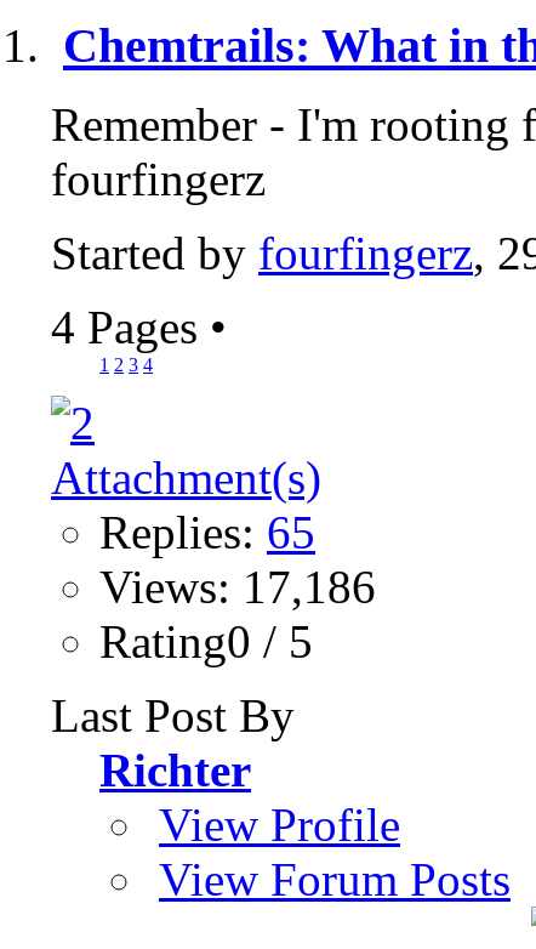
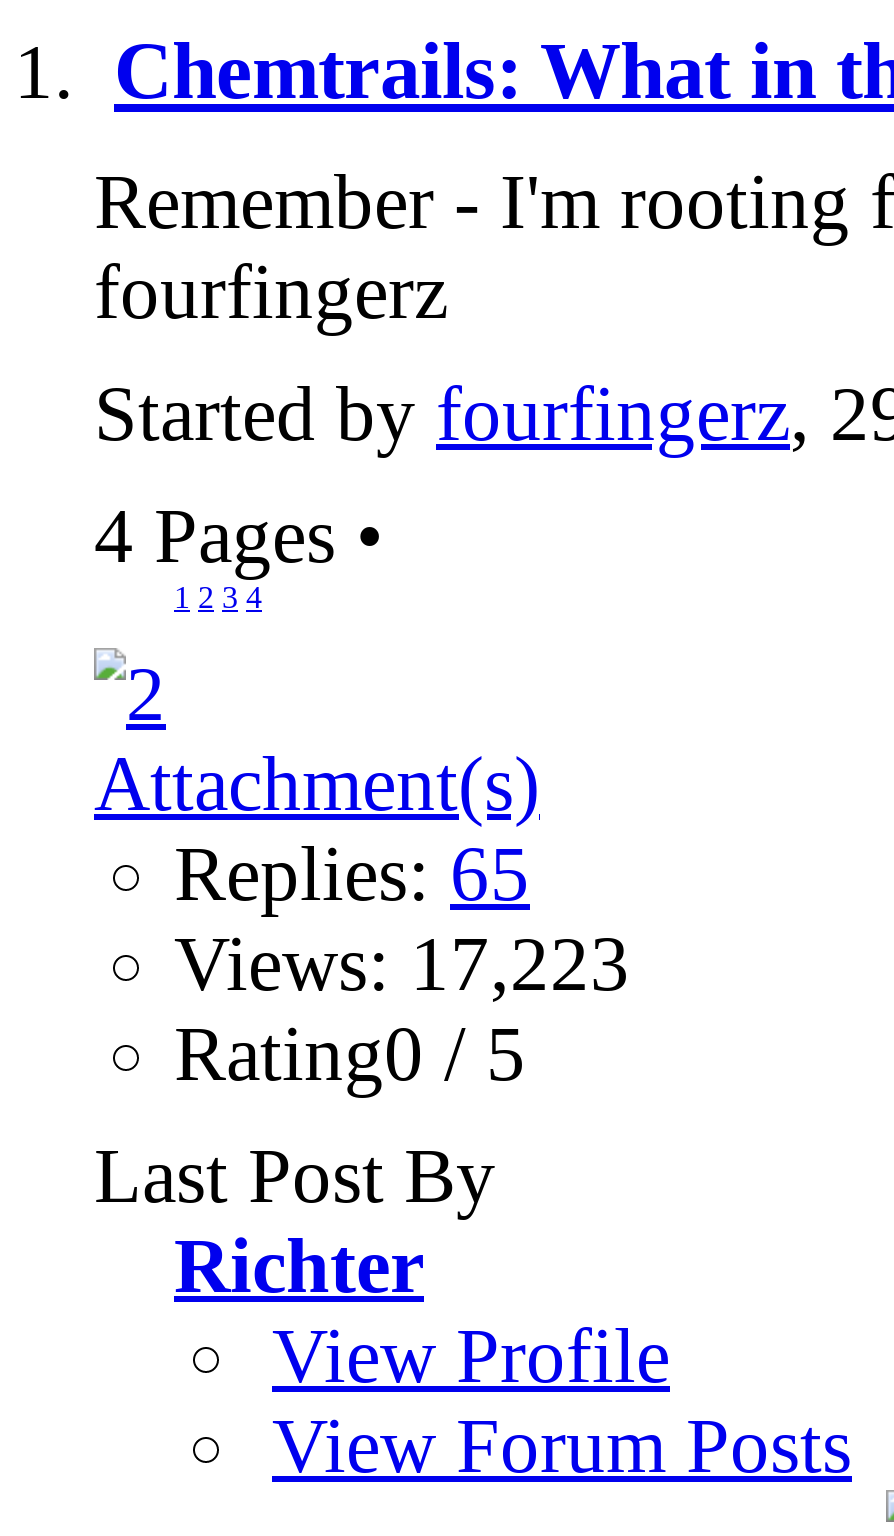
- Views: 17,186
+ Views: 17,223
